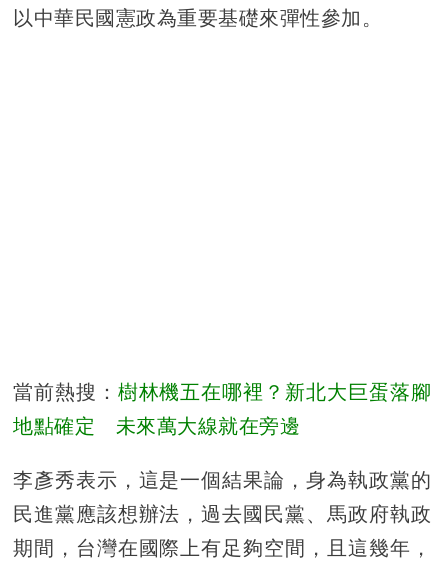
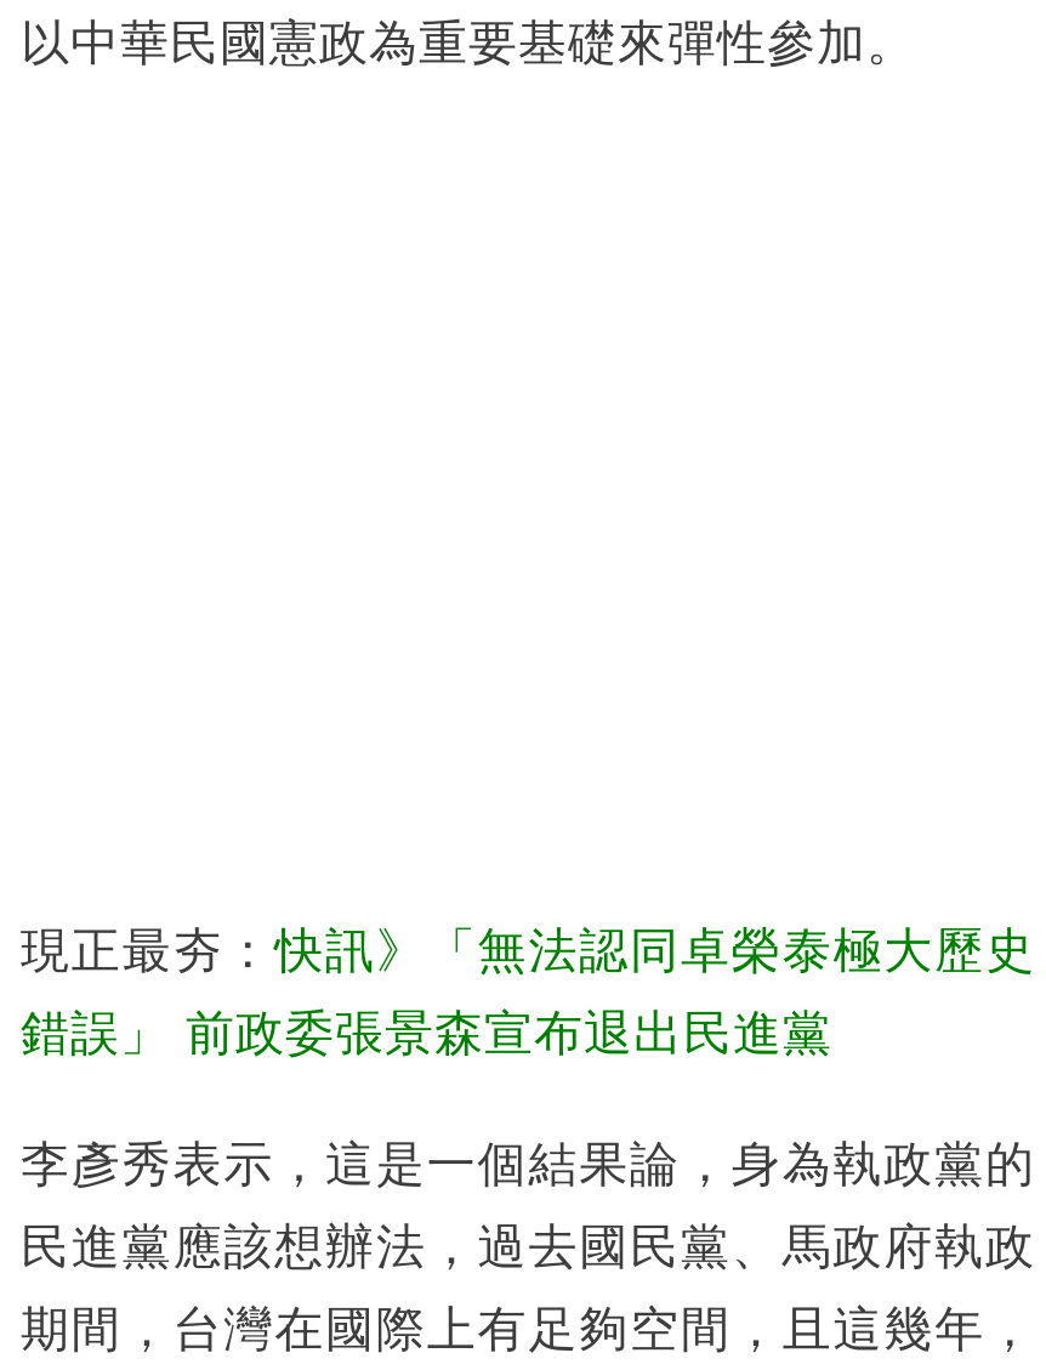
- 當前熱搜：樹林機五在哪裡？新北大巨蛋落腳
+ 現正最夯：快訊》「無法認同卓榮泰極大歷史

- 地點確定 未來萬大線就在旁邊
+ 錯誤」 前政委張景森宣布退出民進黨
